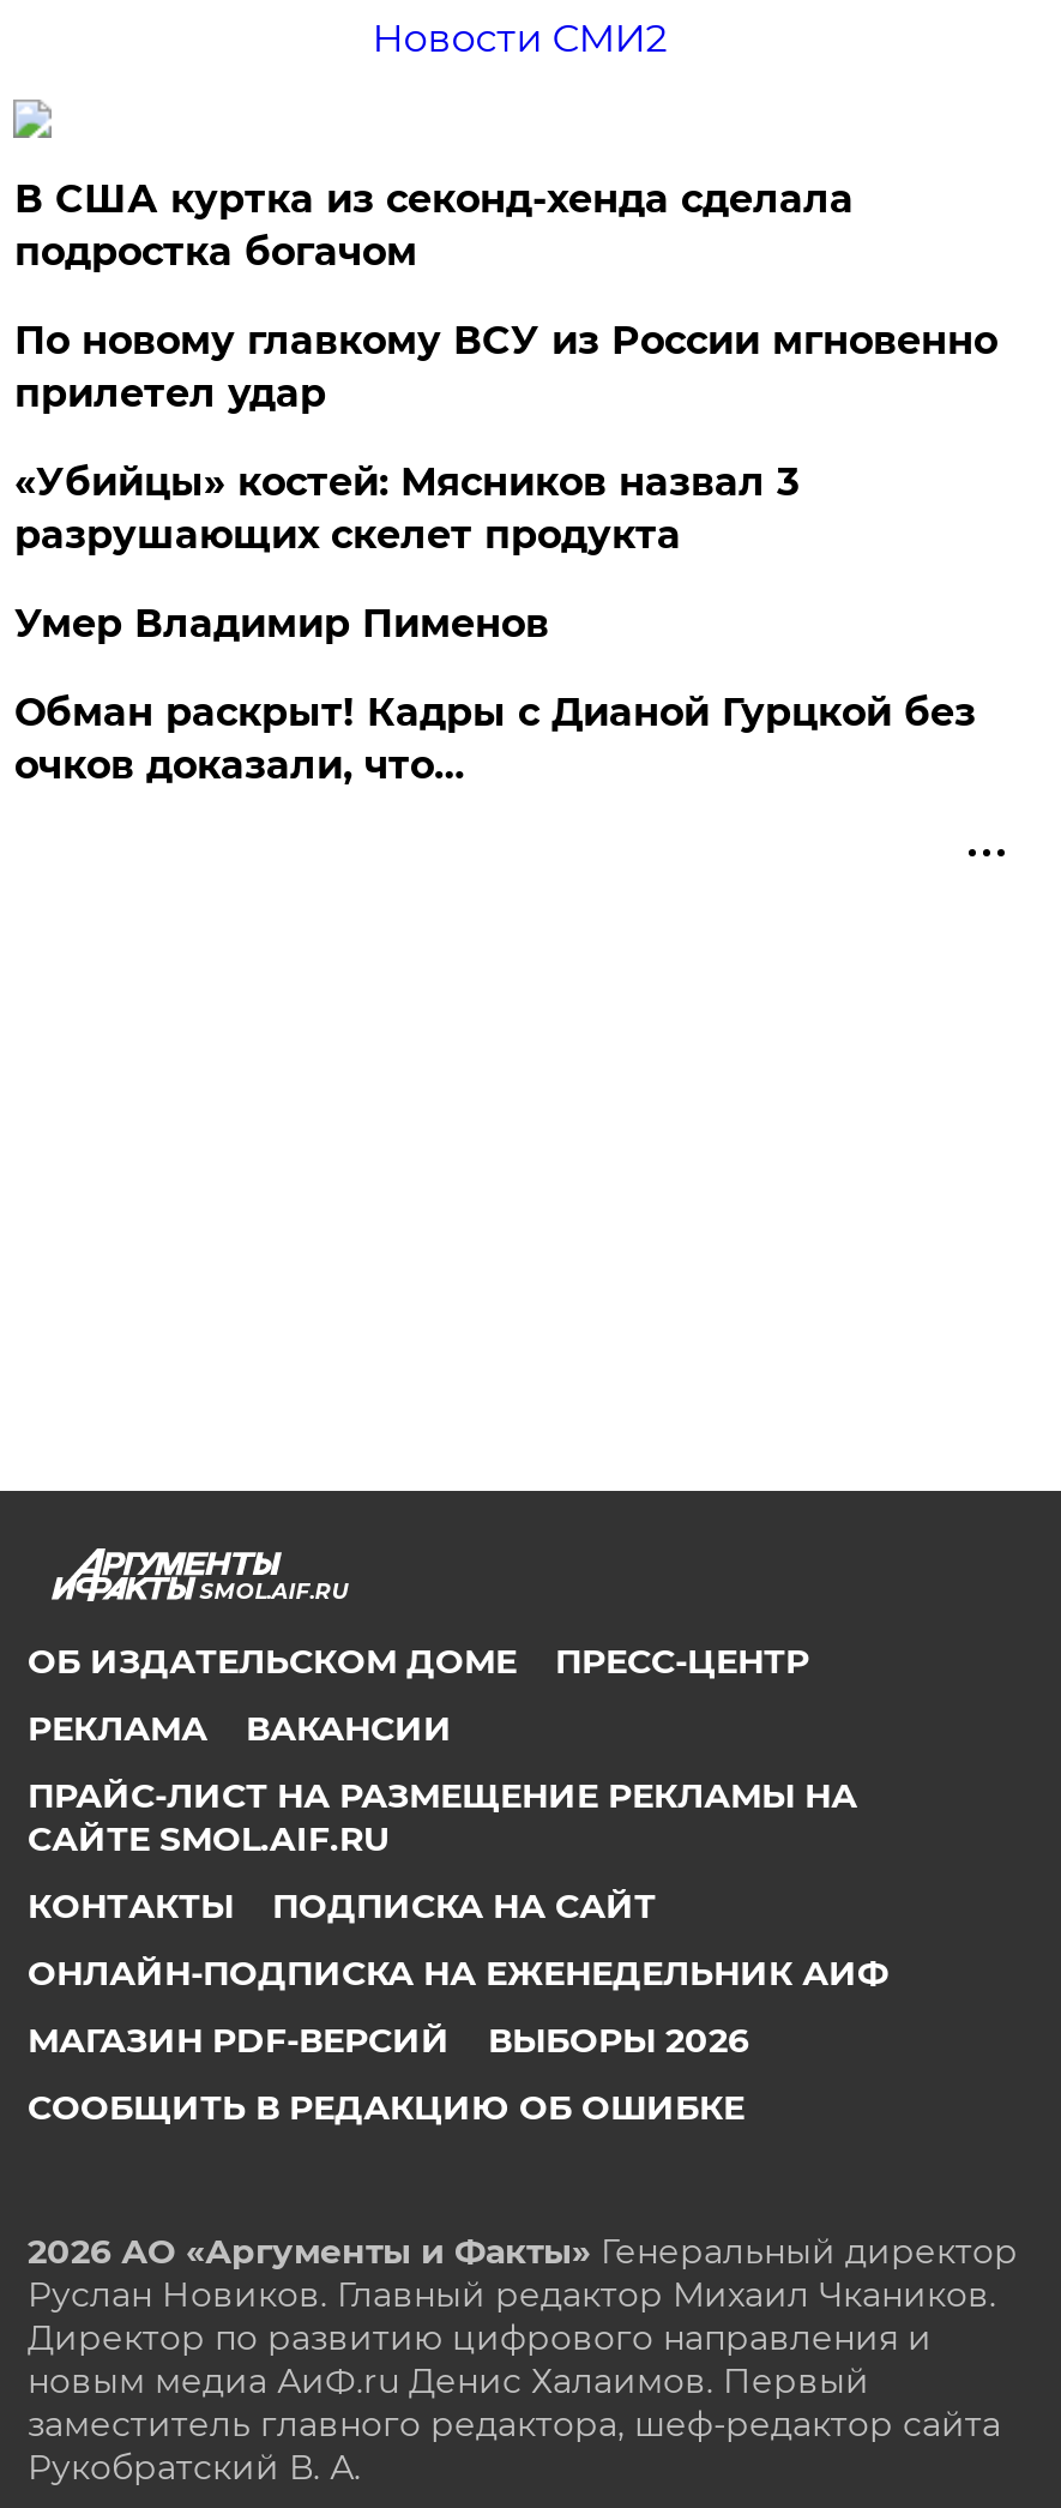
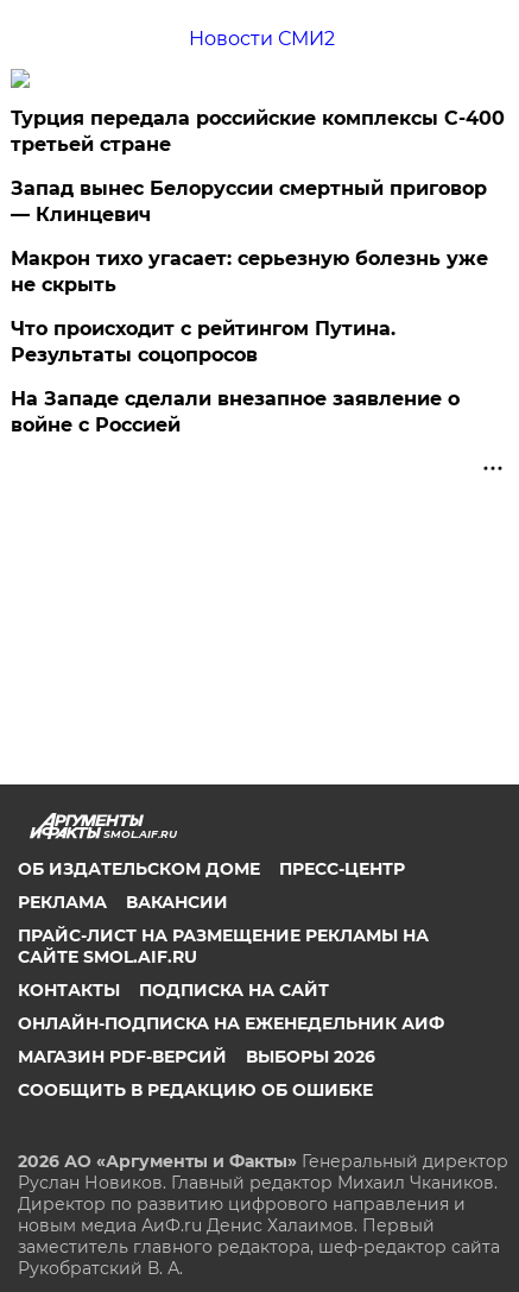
- В США куртка из секонд-хенда сделала
- подростка богачом
+ Турция передала российские комплексы С-400
+ третьей стране

- По новому главкому ВСУ из России мгновенно
- прилетел удар
+ Запад вынес Белоруссии смертный приговор
+ — Клинцевич

- «Убийцы» костей: Мясников назвал 3
- разрушающих скелет продукта
+ Макрон тихо угасает: серьезную болезнь уже
+ не скрыть

- Умер Владимир Пименов
+ Что происходит с рейтингом Путина.
+ Результаты соцопросов

- Обман раскрыт! Кадры с Дианой Гурцкой без
- очков доказали, что…
+ На Западе сделали внезапное заявление о
+ войне с Россией
